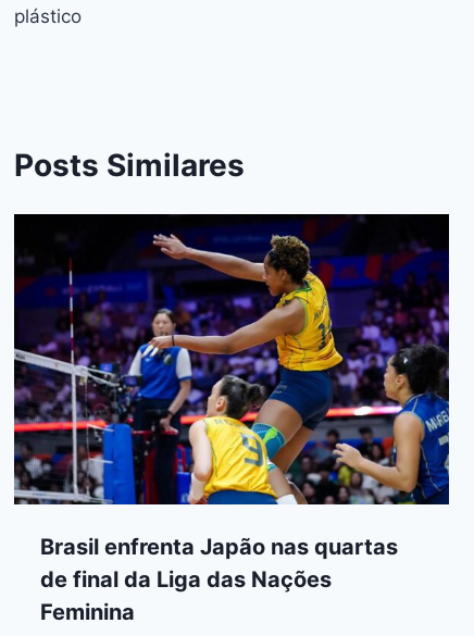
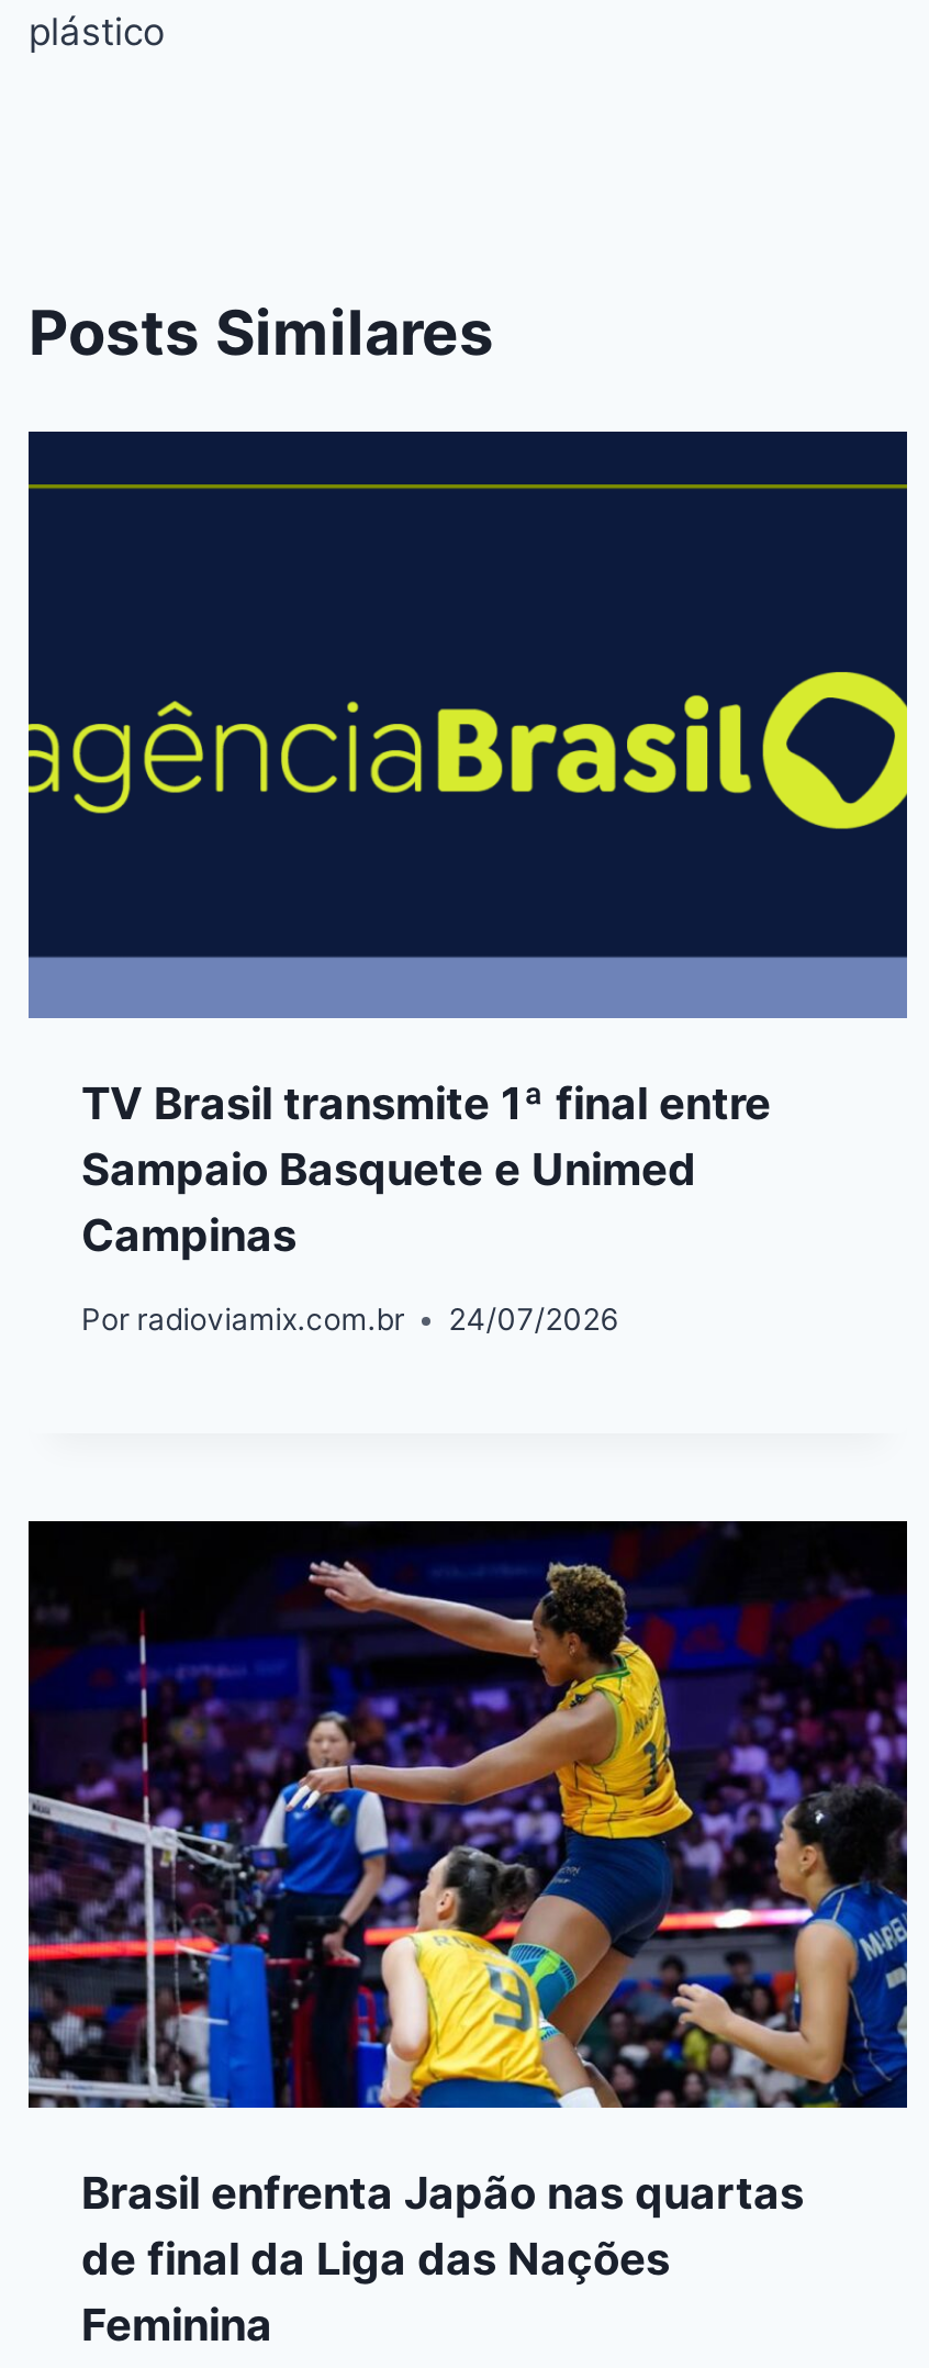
+ [image]
+ TV Brasil transmite 1ª final entre
+ Sampaio Basquete e Unimed
+ Campinas
+ Por radioviamix.com.br
+ 24/07/2026
